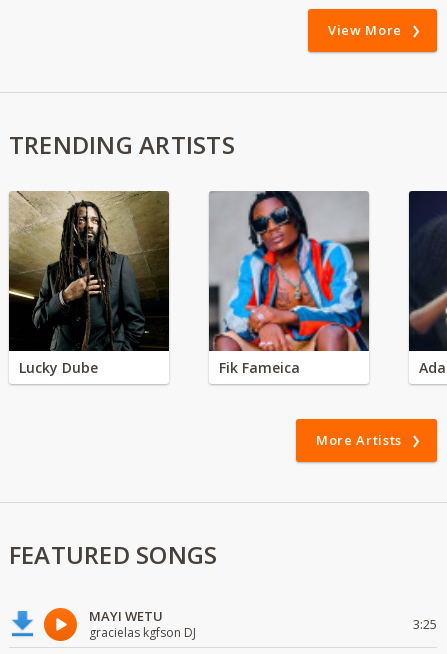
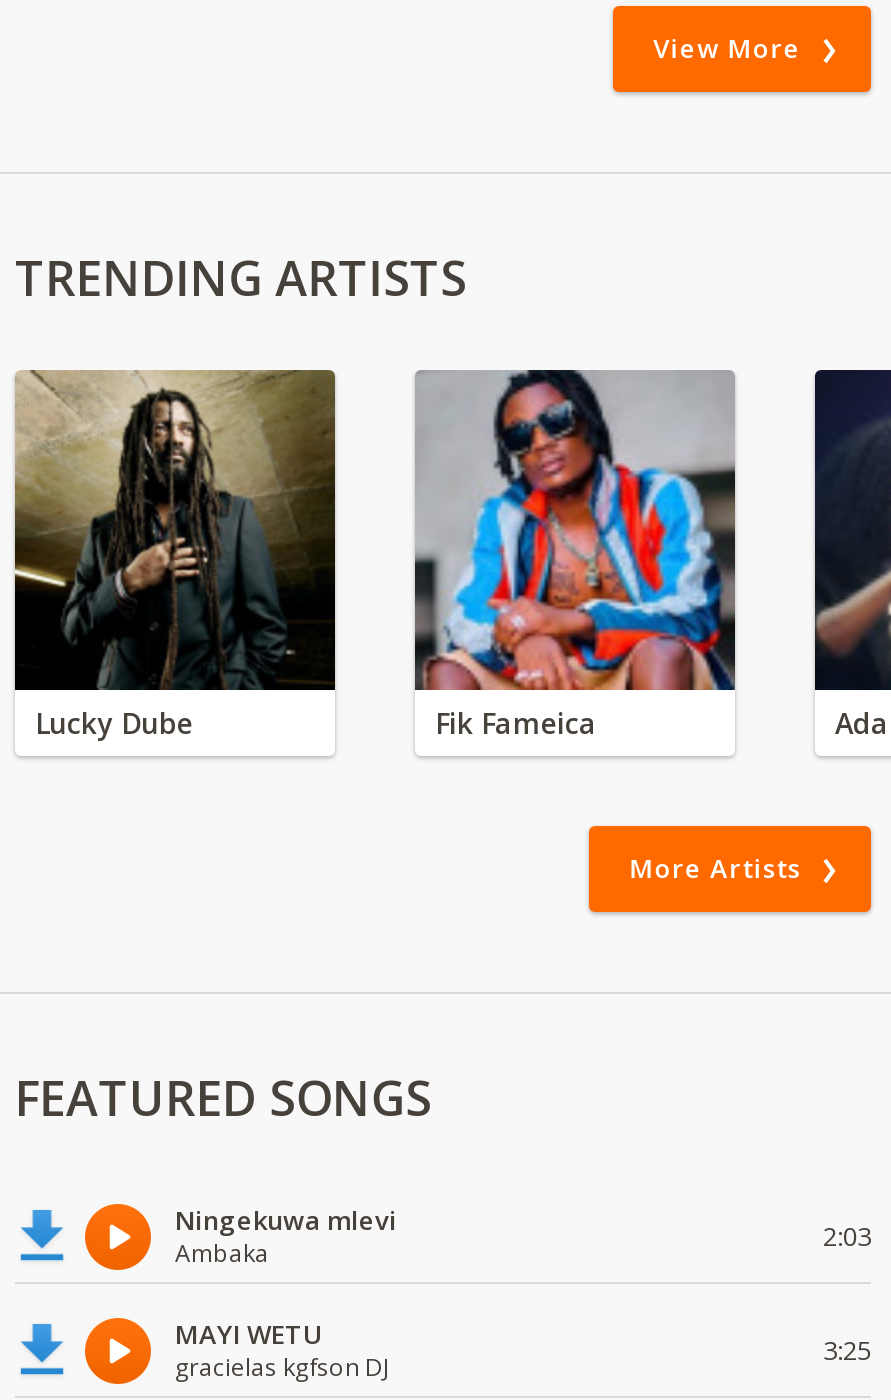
+ Ningekuwa mlevi
+ Ambaka
+ 2:03
